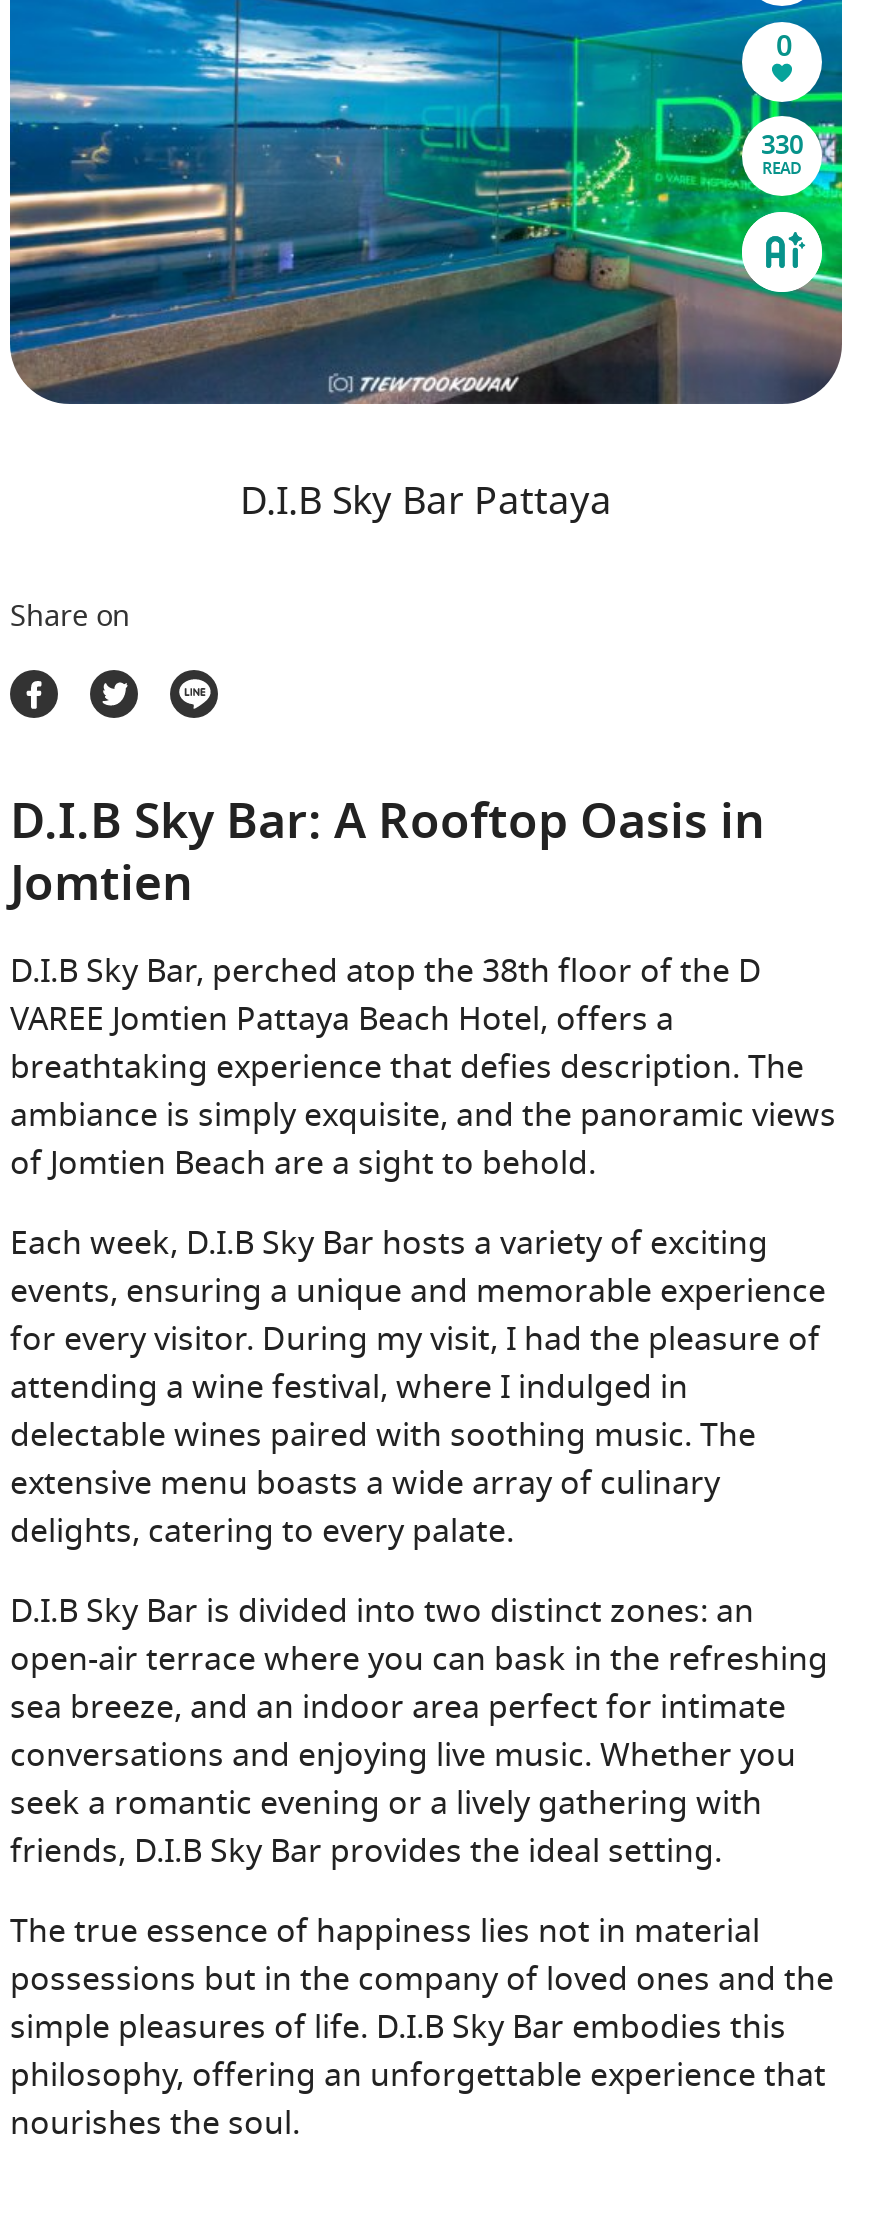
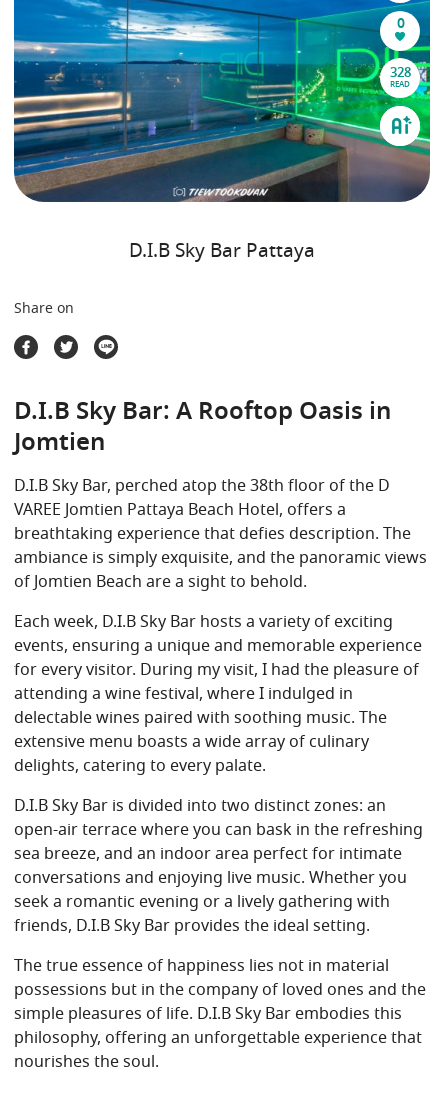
- 330
+ 328
